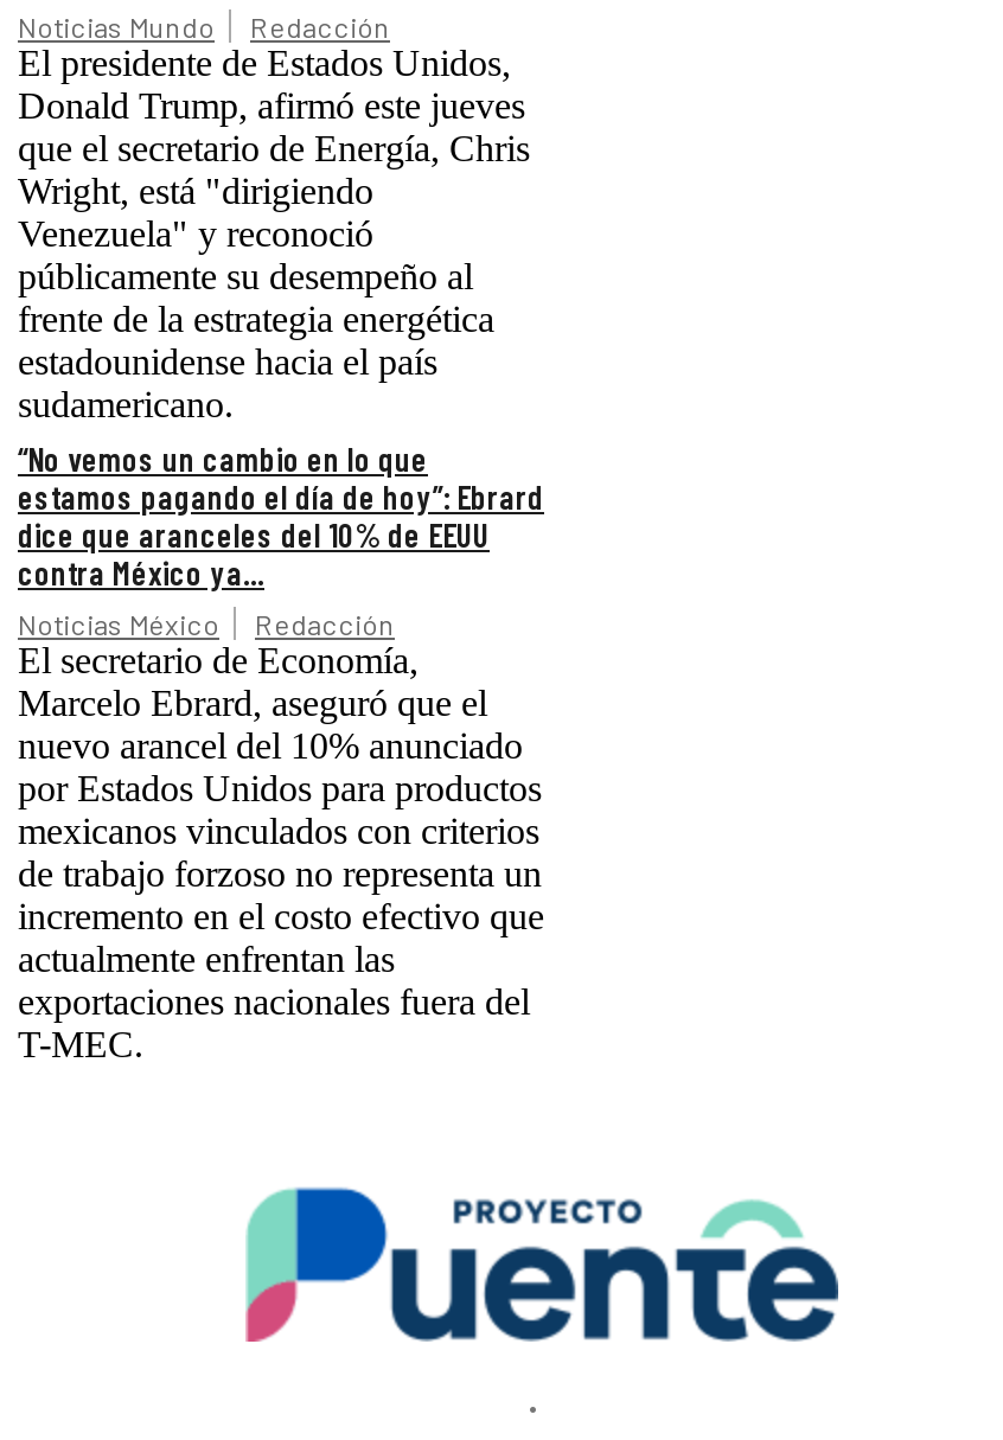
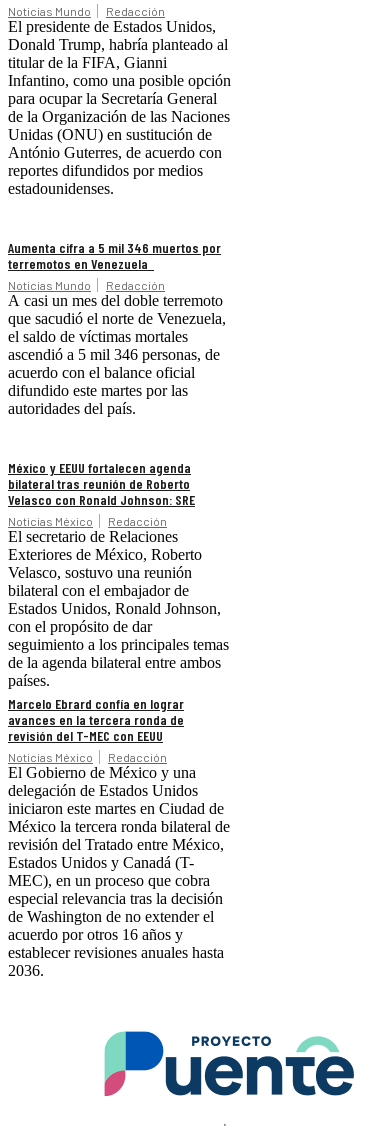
- Donald Trump, afirmó este jueves
- que el secretario de Energía, Chris
- Wright, está "dirigiendo
- Venezuela" y reconoció
- públicamente su desempeño al
- frente de la estrategia energética
- estadounidense hacia el país
- sudamericano.
- “No vemos un cambio en lo que
- estamos pagando el día de hoy”: Ebrard
- dice que aranceles del 10% de EEUU
- contra México ya...
+ Donald Trump, habría planteado al
+ titular de la FIFA, Gianni
+ Infantino, como una posible opción
+ para ocupar la Secretaría General
+ de la Organización de las Naciones
+ Unidas (ONU) en sustitución de
+ António Guterres, de acuerdo con
+ reportes difundidos por medios
+ estadounidenses.
+ Aumenta cifra a 5 mil 346 muertos por
+ terremotos en Venezuela
+ Noticias Mundo
+ Redacción
+ A casi un mes del doble terremoto
+ que sacudió el norte de Venezuela,
+ el saldo de víctimas mortales
+ ascendió a 5 mil 346 personas, de
+ acuerdo con el balance oficial
+ difundido este martes por las
+ autoridades del país.
+ México y EEUU fortalecen agenda
+ bilateral tras reunión de Roberto
+ Velasco con Ronald Johnson: SRE

- El secretario de Economía,
- Marcelo Ebrard, aseguró que el
- nuevo arancel del 10% anunciado
- por Estados Unidos para productos
- mexicanos vinculados con criterios
- de trabajo forzoso no representa un
- incremento en el costo efectivo que
- actualmente enfrentan las
- exportaciones nacionales fuera del
- T-MEC.
+ El secretario de Relaciones
+ Exteriores de México, Roberto
+ Velasco, sostuvo una reunión
+ bilateral con el embajador de
+ Estados Unidos, Ronald Johnson,
+ con el propósito de dar
+ seguimiento a los principales temas
+ de la agenda bilateral entre ambos
+ países.
+ Marcelo Ebrard confía en lograr
+ avances en la tercera ronda de
+ revisión del T-MEC con EEUU
+ Noticias México
+ Redacción
+ El Gobierno de México y una
+ delegación de Estados Unidos
+ iniciaron este martes en Ciudad de
+ México la tercera ronda bilateral de
+ revisión del Tratado entre México,
+ Estados Unidos y Canadá (T-
+ MEC), en un proceso que cobra
+ especial relevancia tras la decisión
+ de Washington de no extender el
+ acuerdo por otros 16 años y
+ establecer revisiones anuales hasta
+ 2036.
